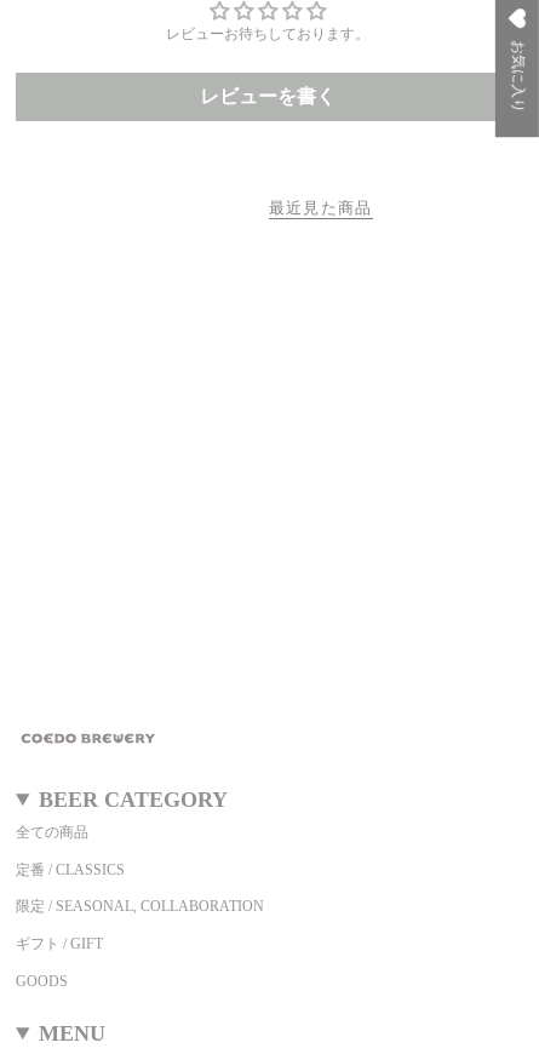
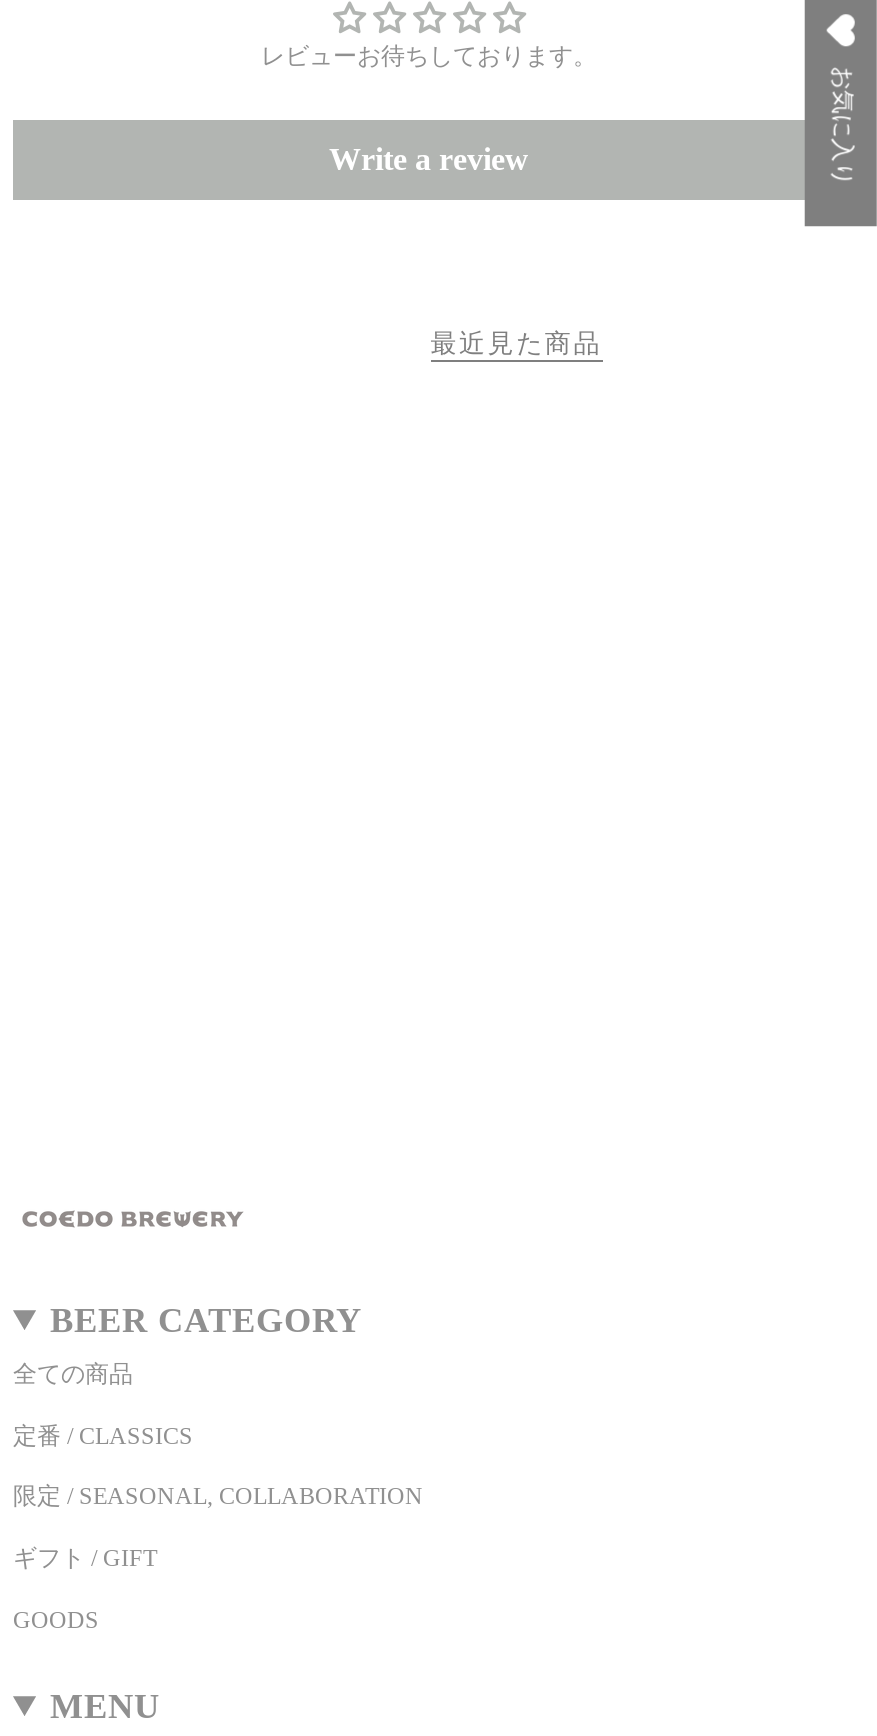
- レビューを書く
+ Write a review
